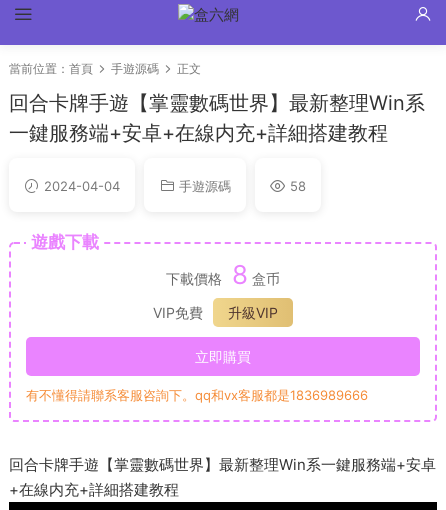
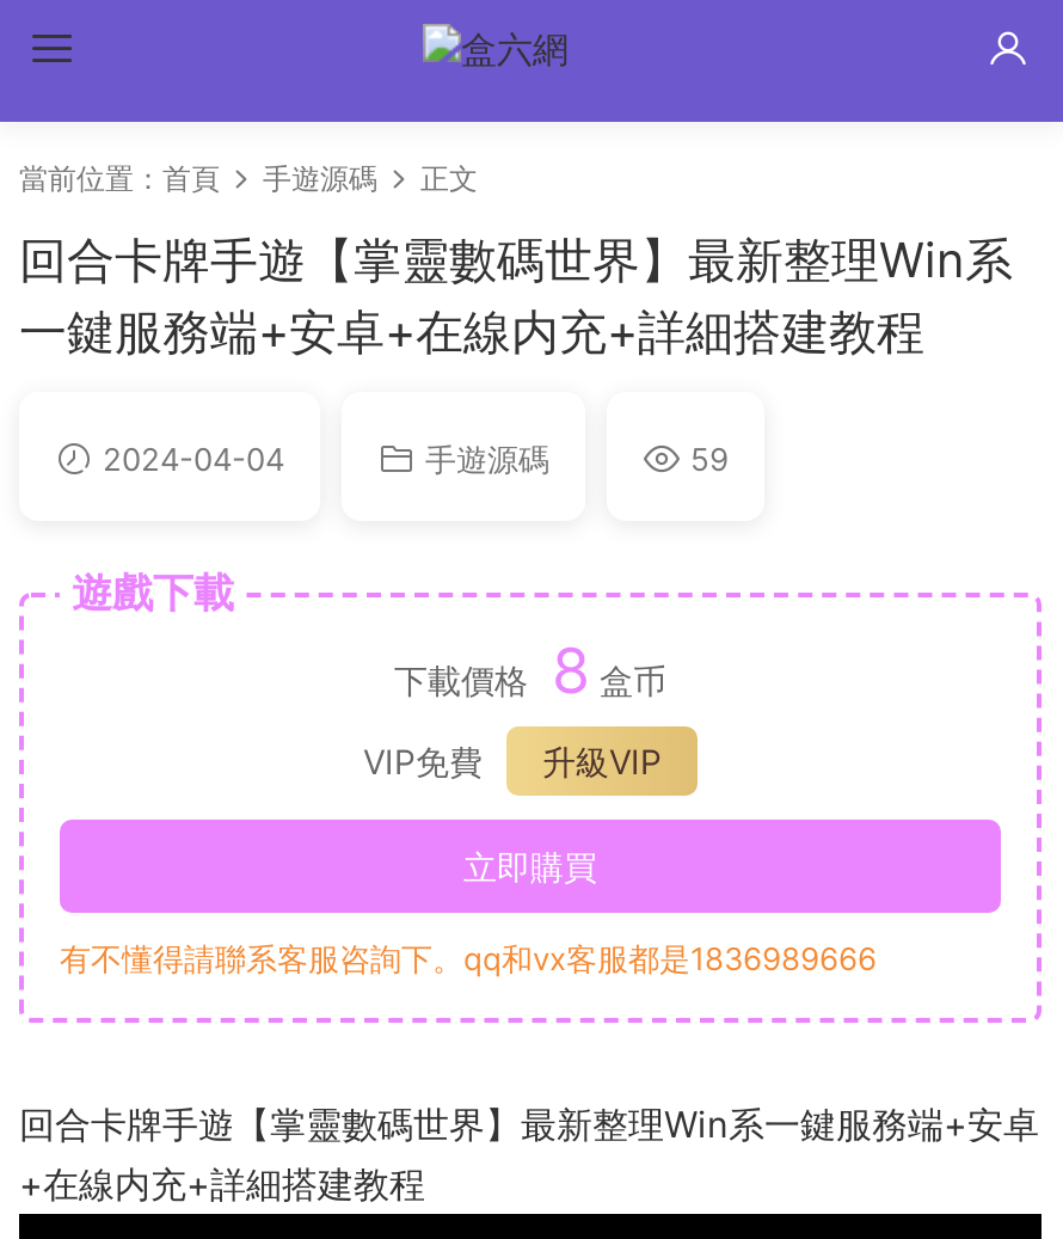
- 58
+ 59
